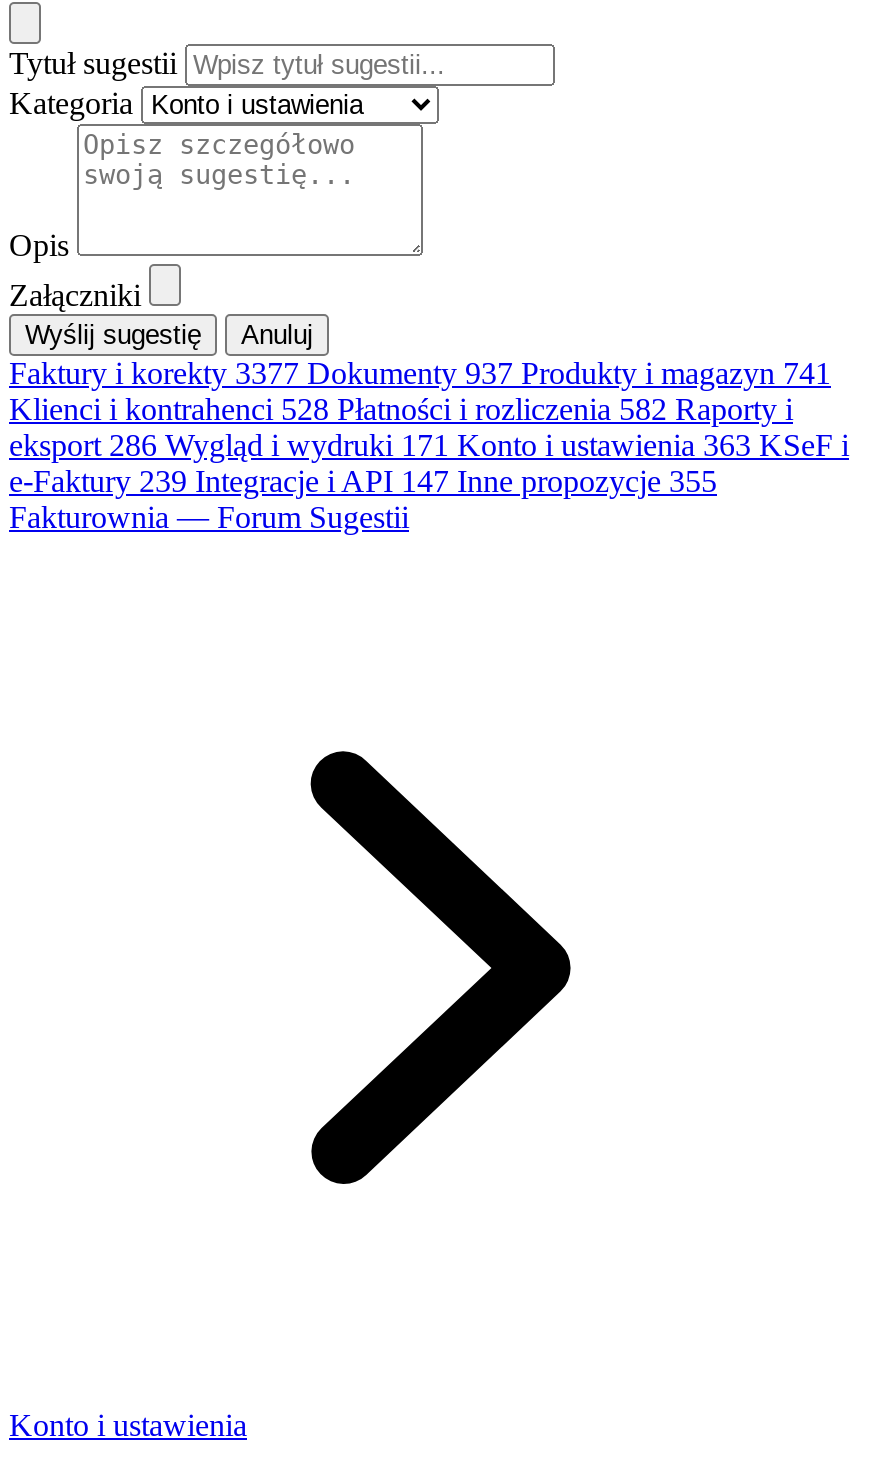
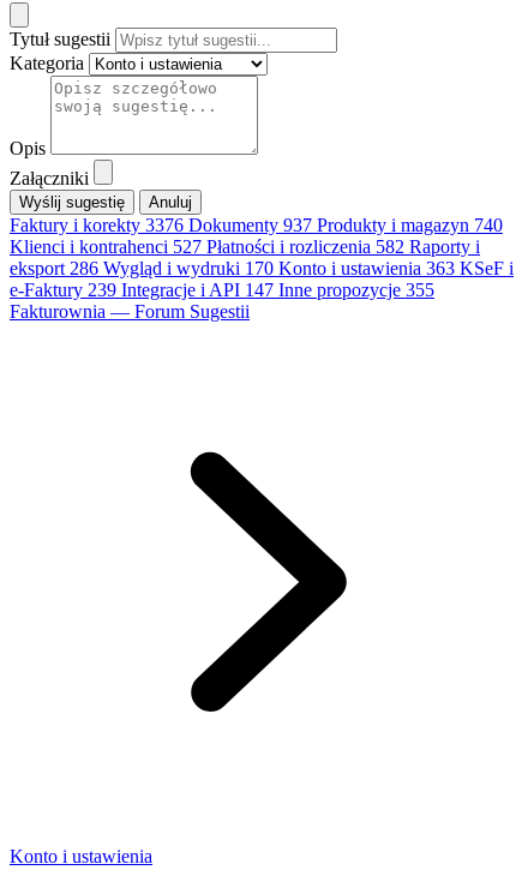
- Faktury i korekty3377 Dokumenty 937 Produkty i magazyn 741
+ Faktury i korekty3376 Dokumenty 937 Produkty i magazyn 740

- Klienci i kontrahenci 528 Płatności i rozliczenia 582 Raporty i
+ Klienci i kontrahenci 527 Płatności i rozliczenia 582 Raporty i

- eksport 286 Wygląd i wydruki 171 Konto i ustawienia 363 KSeF i
+ eksport 286 Wygląd i wydruki 170 Konto i ustawienia 363 KSeF i
